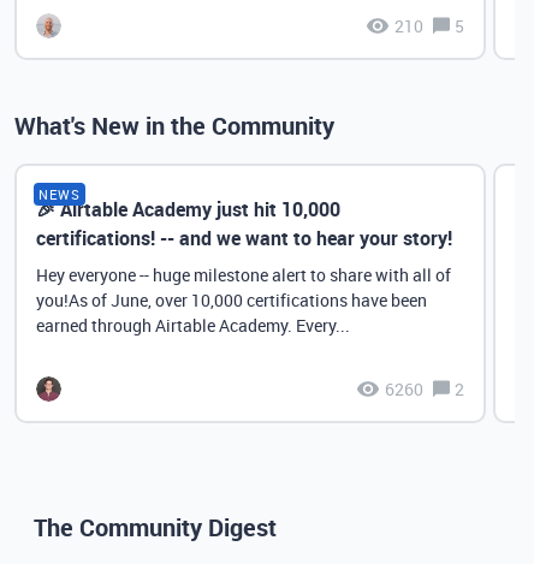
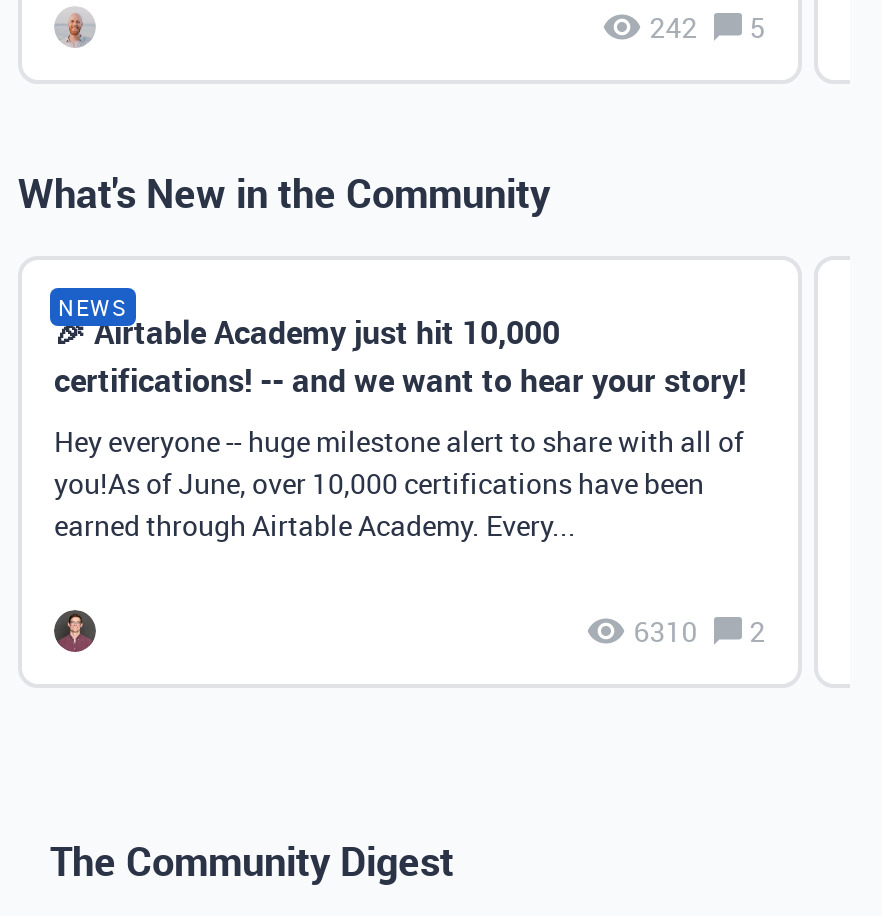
- 210 5
+ 242 5

- 6260 2
+ 6310 2
